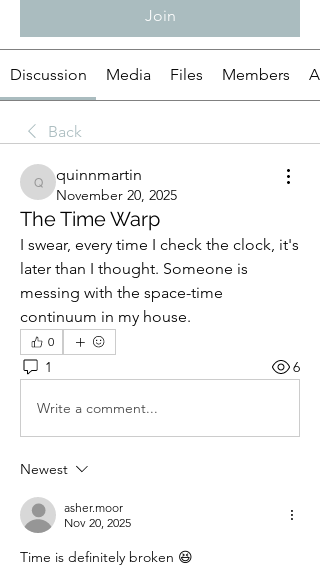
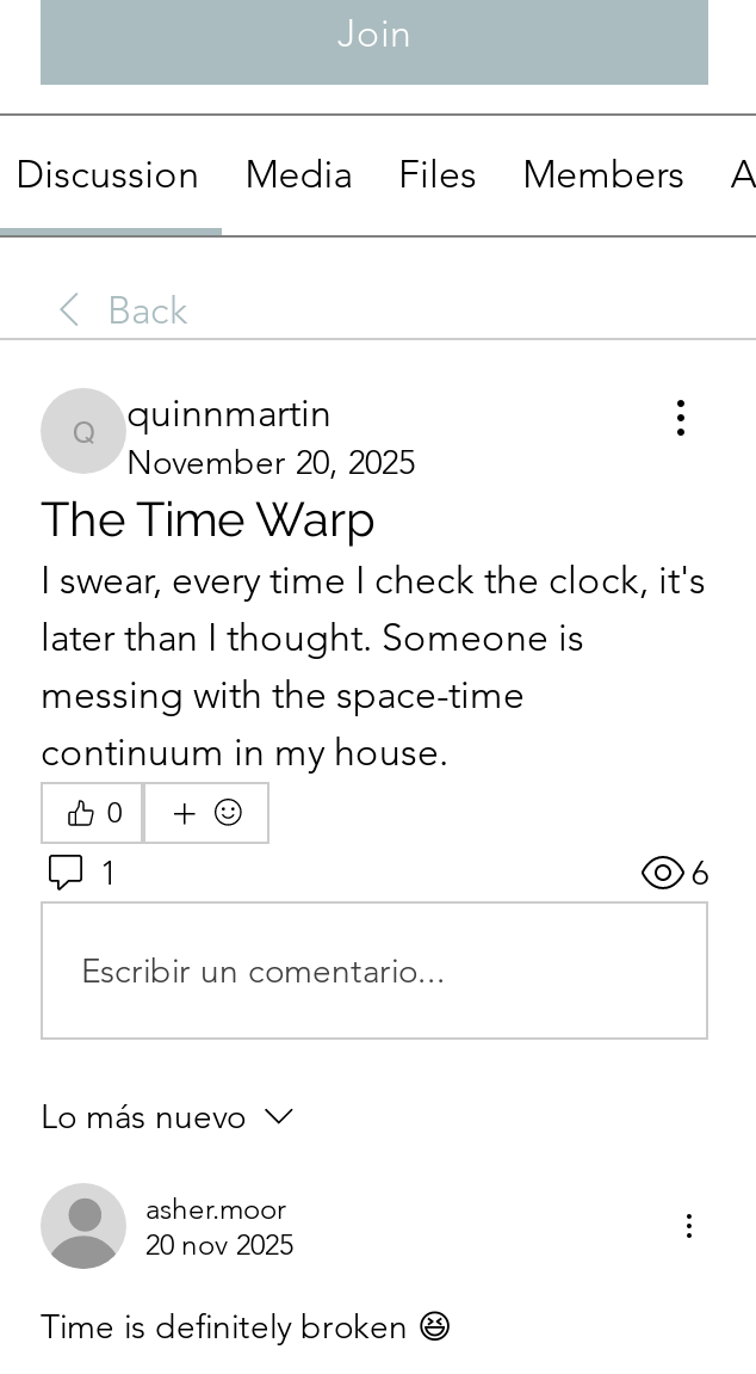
- Write a comment...
+ Escribir un comentario...

- Newest
+ Lo más nuevo

- Nov 20, 2025
+ 20 nov 2025
